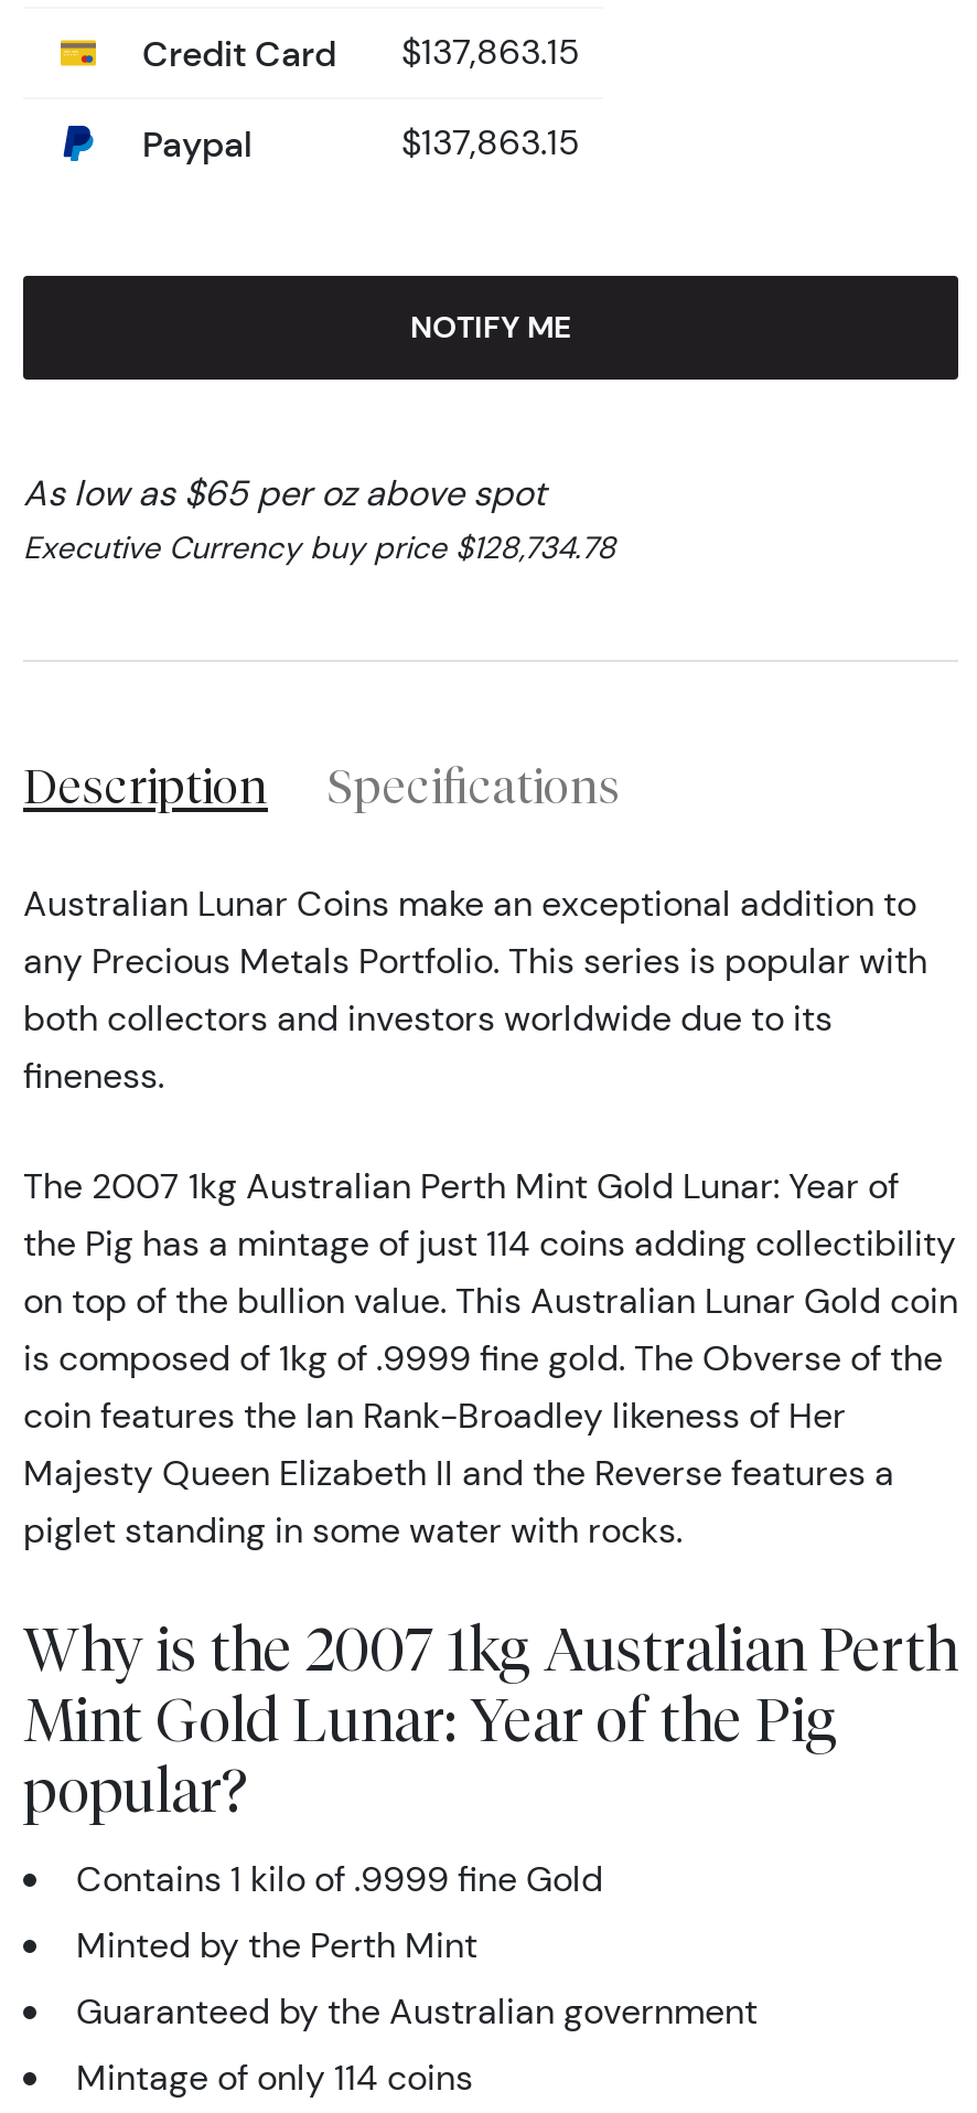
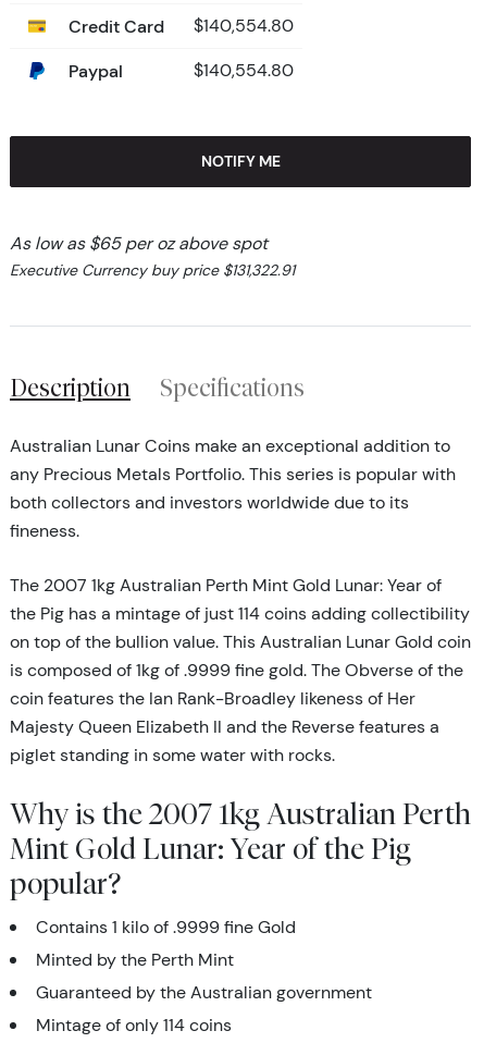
- Credit Card $137,863.15
+ Credit Card $140,554.80

- $137,863.15
+ $140,554.80

- Executive Currency buy price $128,734.78
+ Executive Currency buy price $131,322.91
